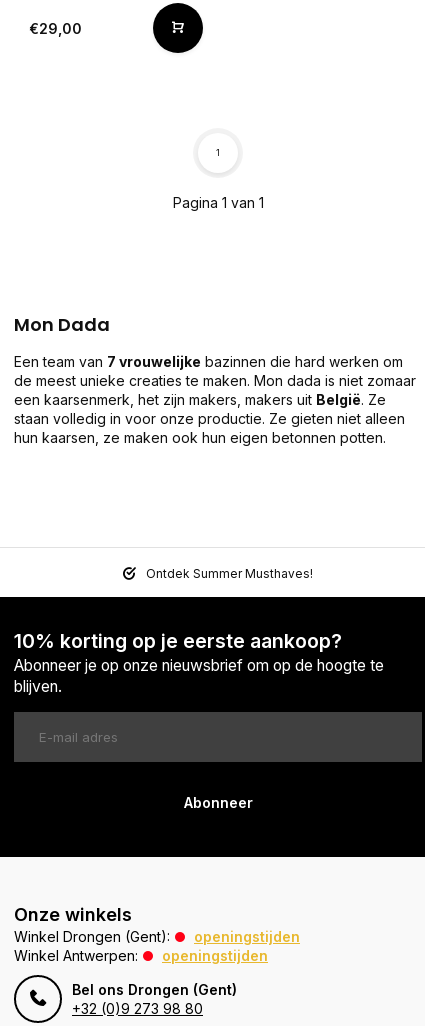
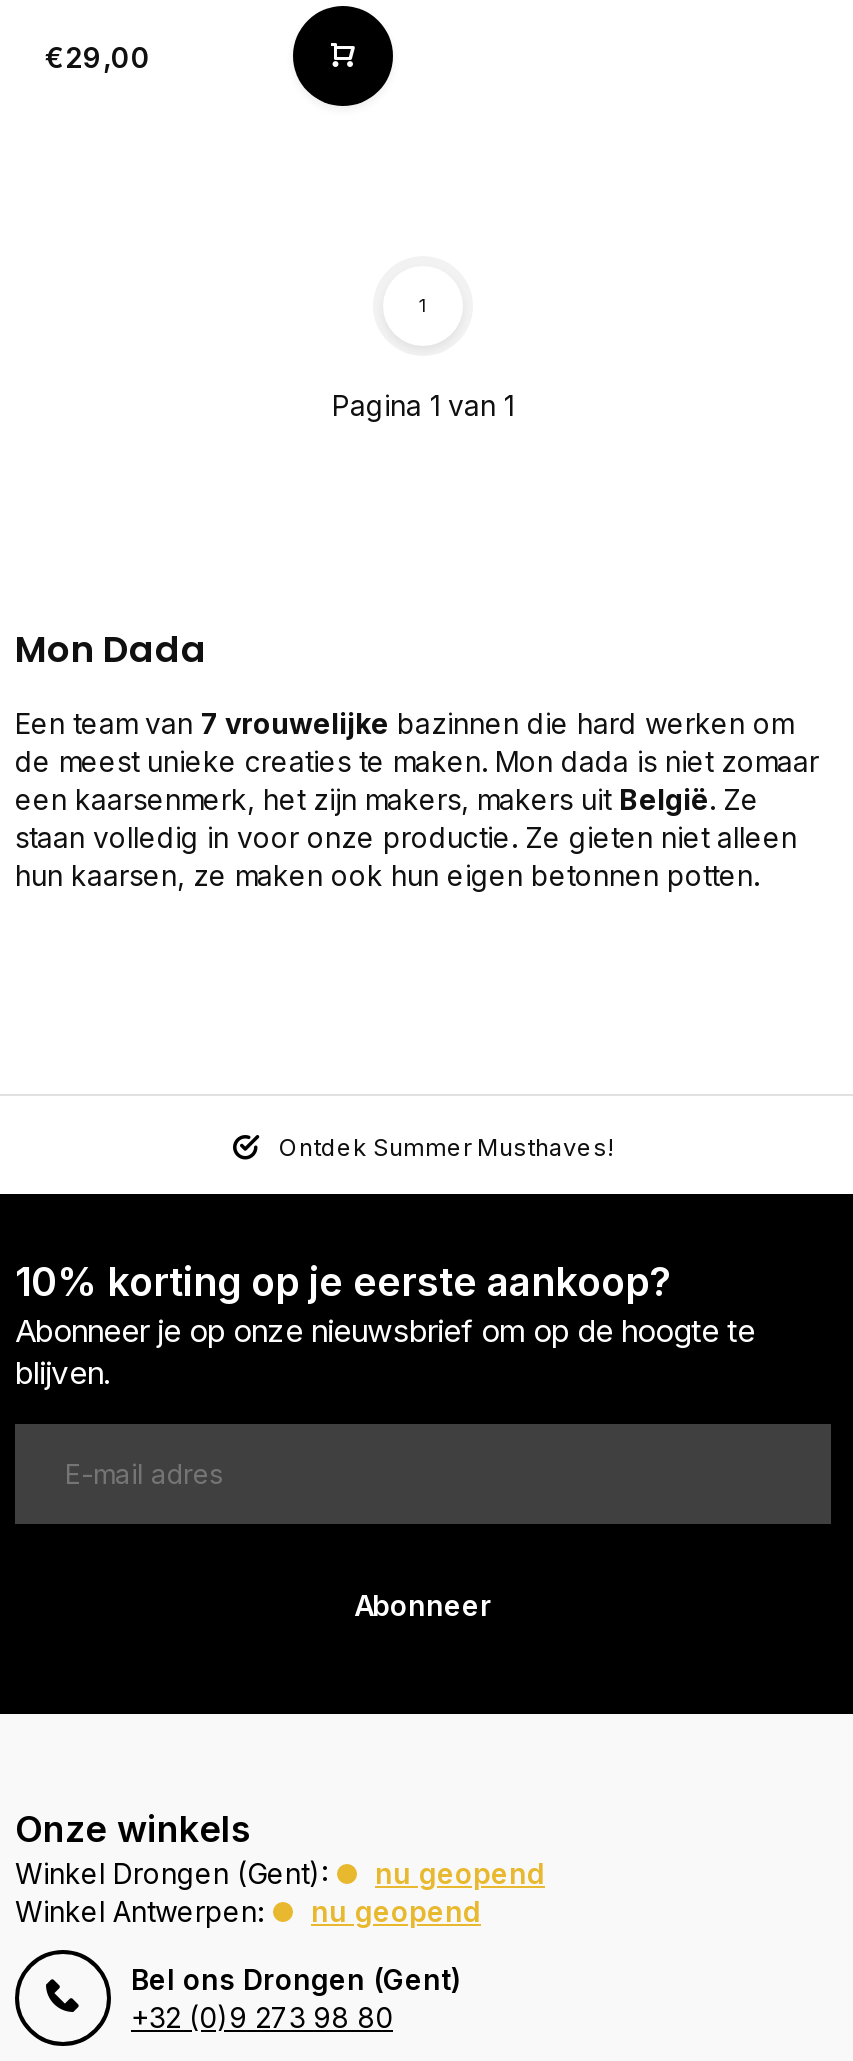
- openingstijden
+ nu geopend

- openingstijden
+ nu geopend
